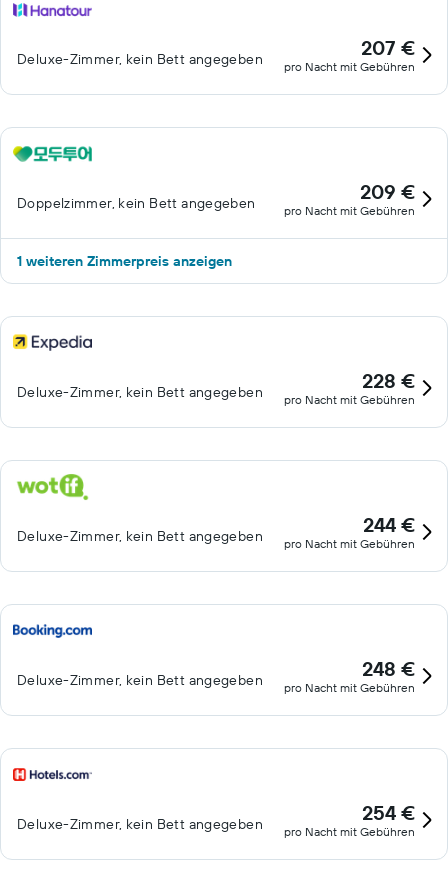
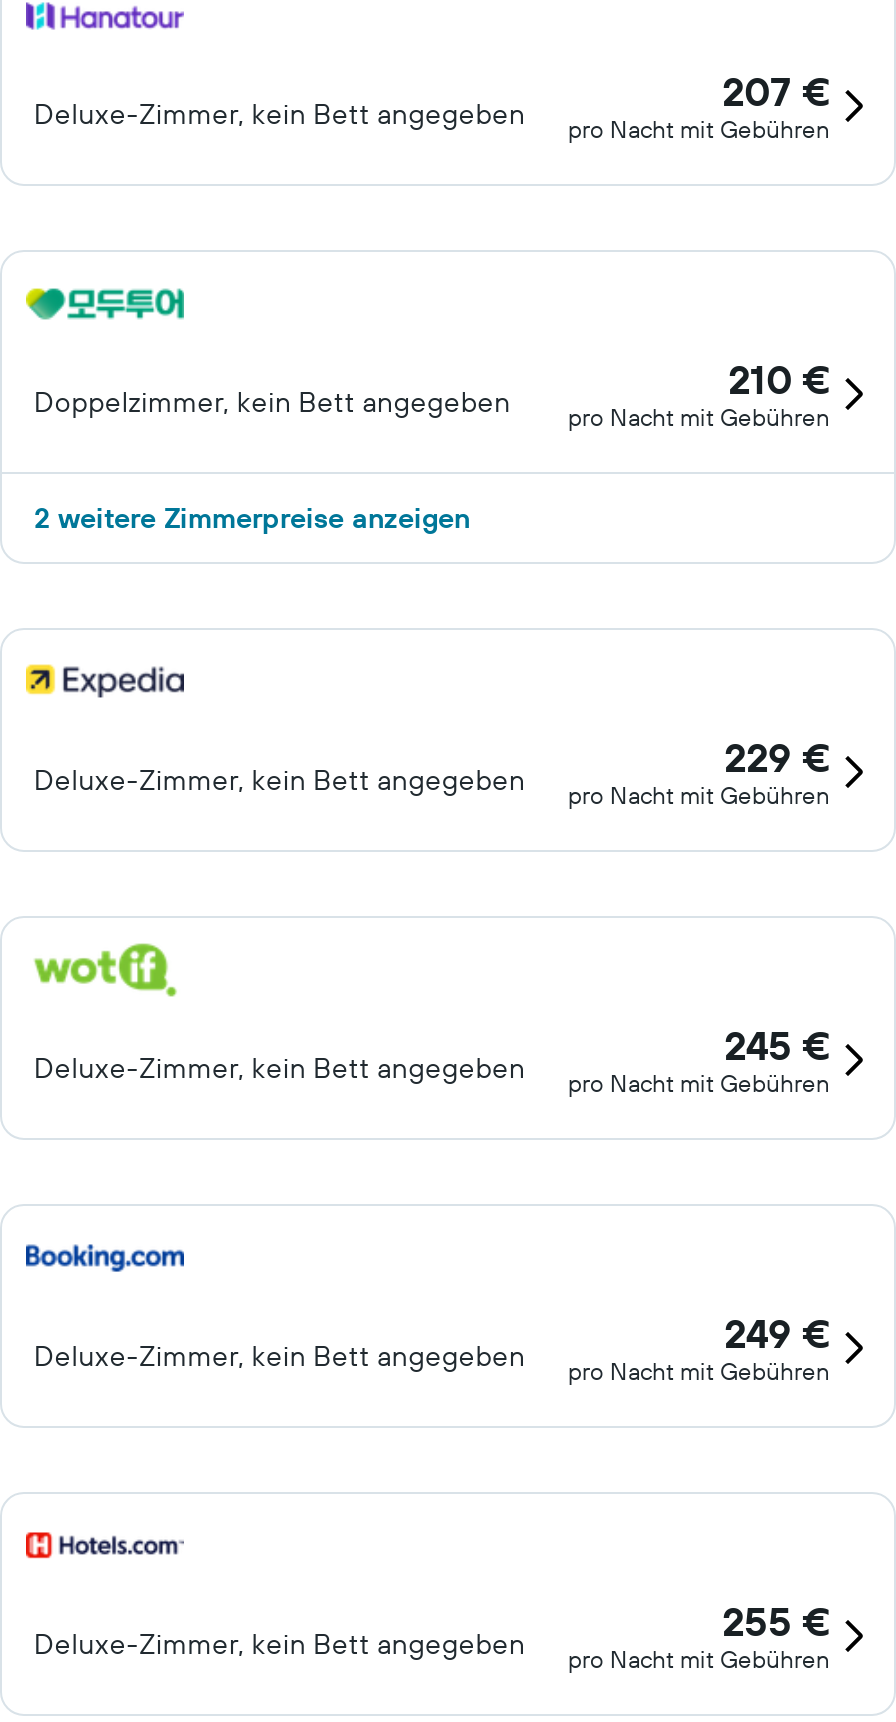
- 209 €
+ 210 €

- 1 weiteren Zimmerpreis anzeigen
+ 2 weitere Zimmerpreise anzeigen

- 228 €
+ 229 €

- 244 €
+ 245 €

- 248 €
+ 249 €

- 254 €
+ 255 €
